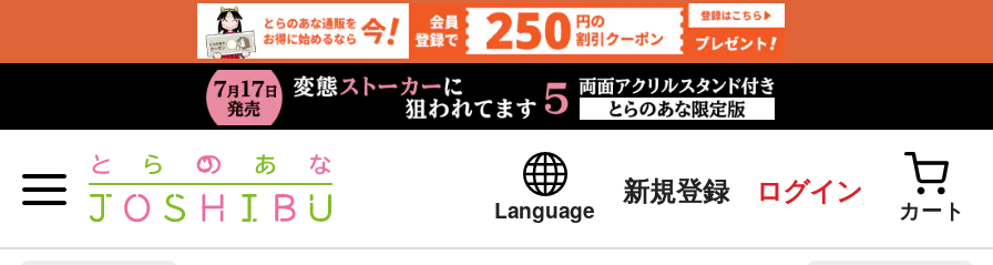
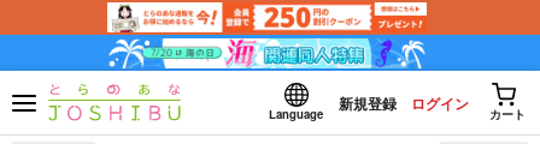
- [image]
+ [image]
